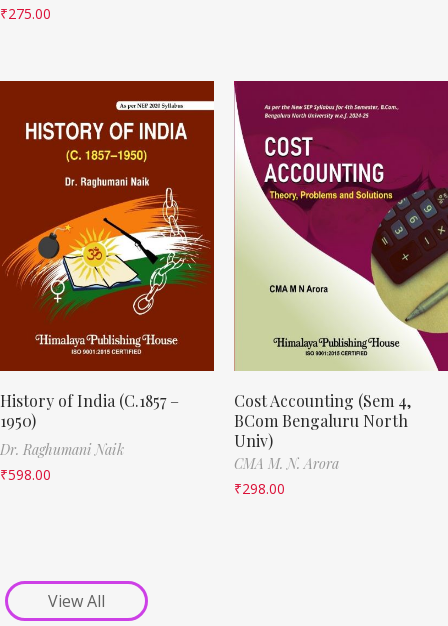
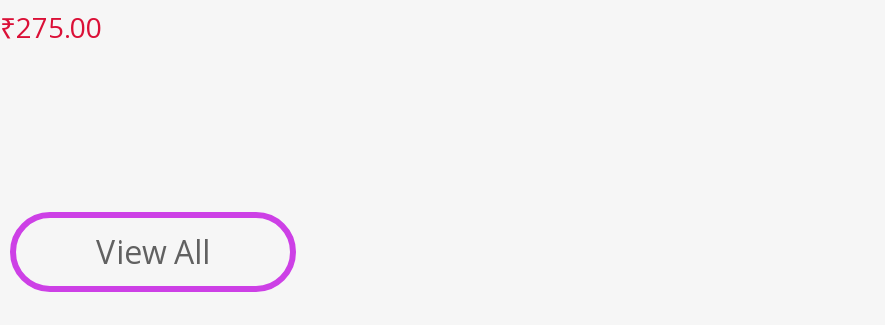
- [image]
- History of India (C.1857 –
- 1950)
- Dr. Raghumani Naik
- ₹598.00

- [image]
- Cost Accounting (Sem 4,
- BCom Bengaluru North
- Univ)
- CMA M. N. Arora
- ₹298.00
